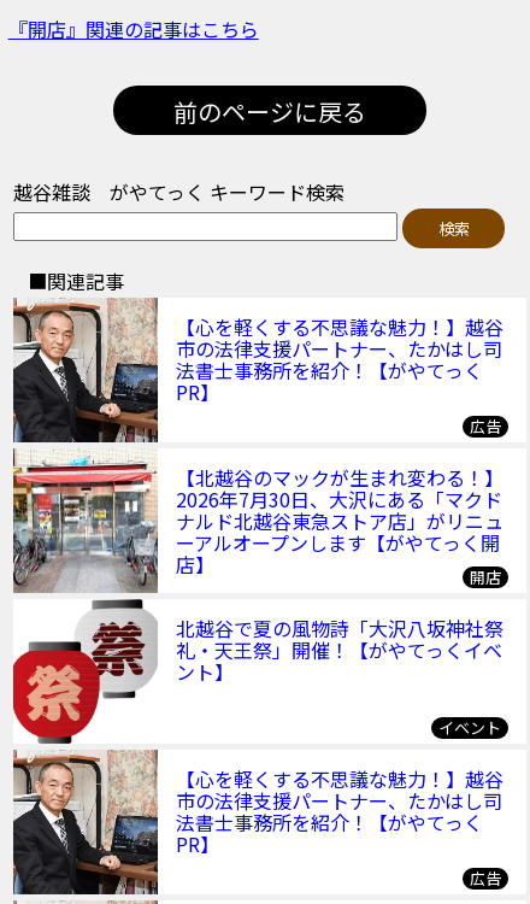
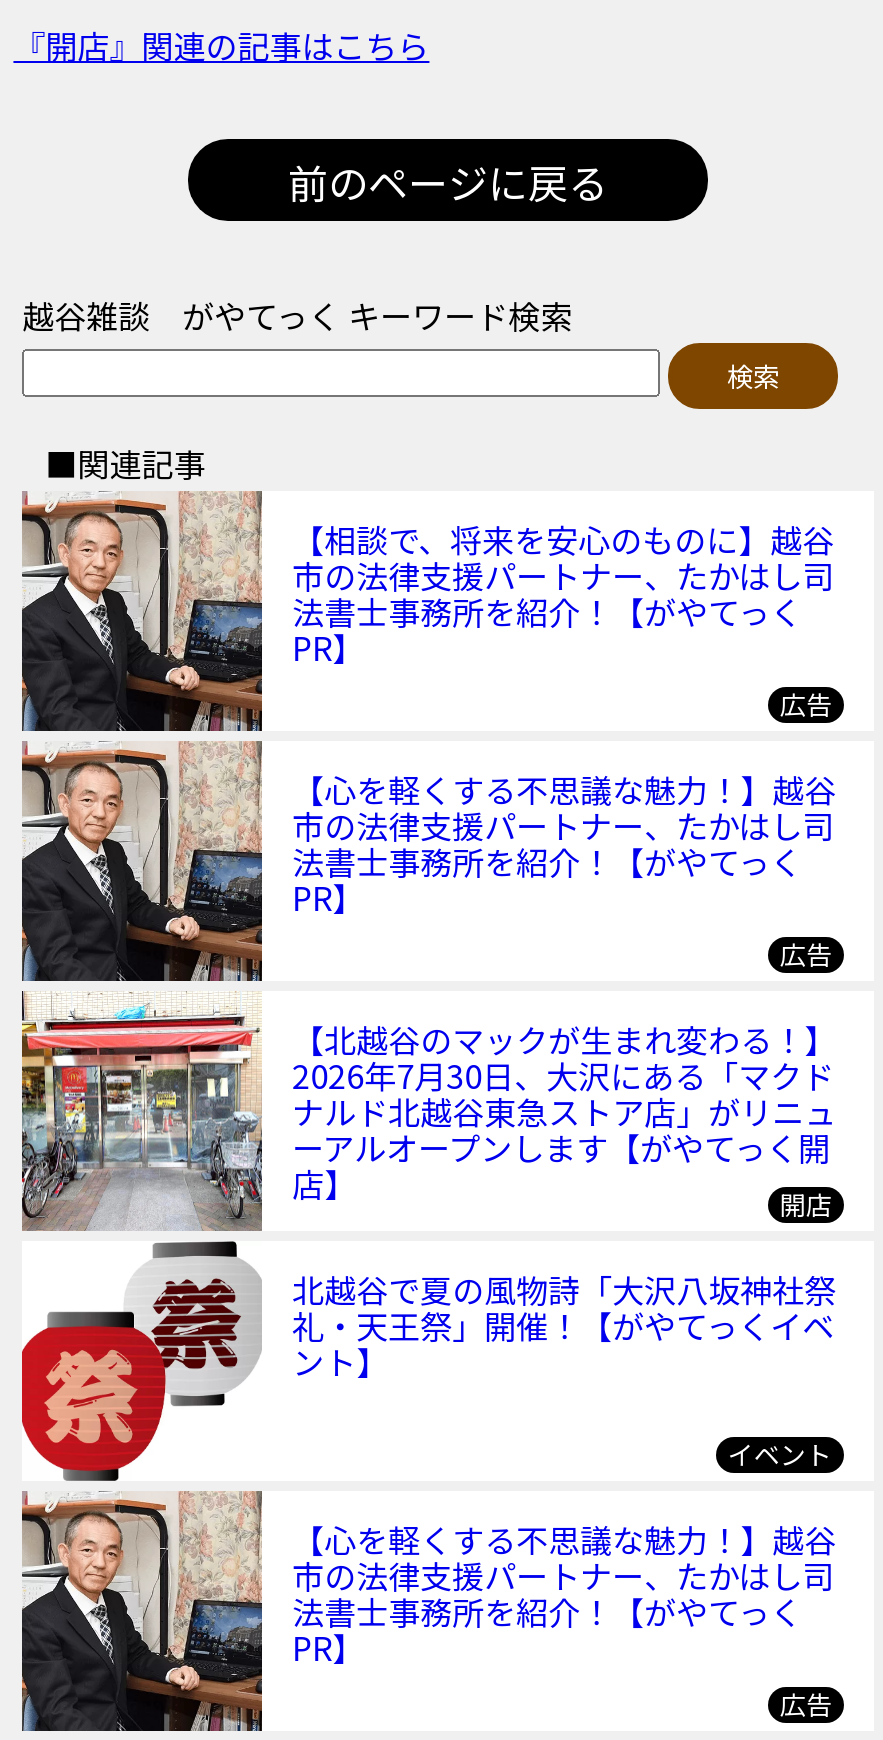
+ 【相談で、将来を安心のものに】越谷
+ 市の法律支援パートナー、たかはし司
+ 法書士事務所を紹介！【がやてっく
+ PR】
+ 広告
